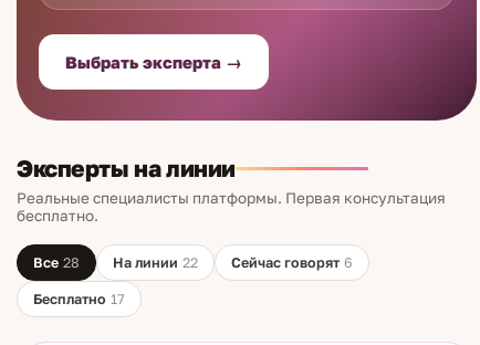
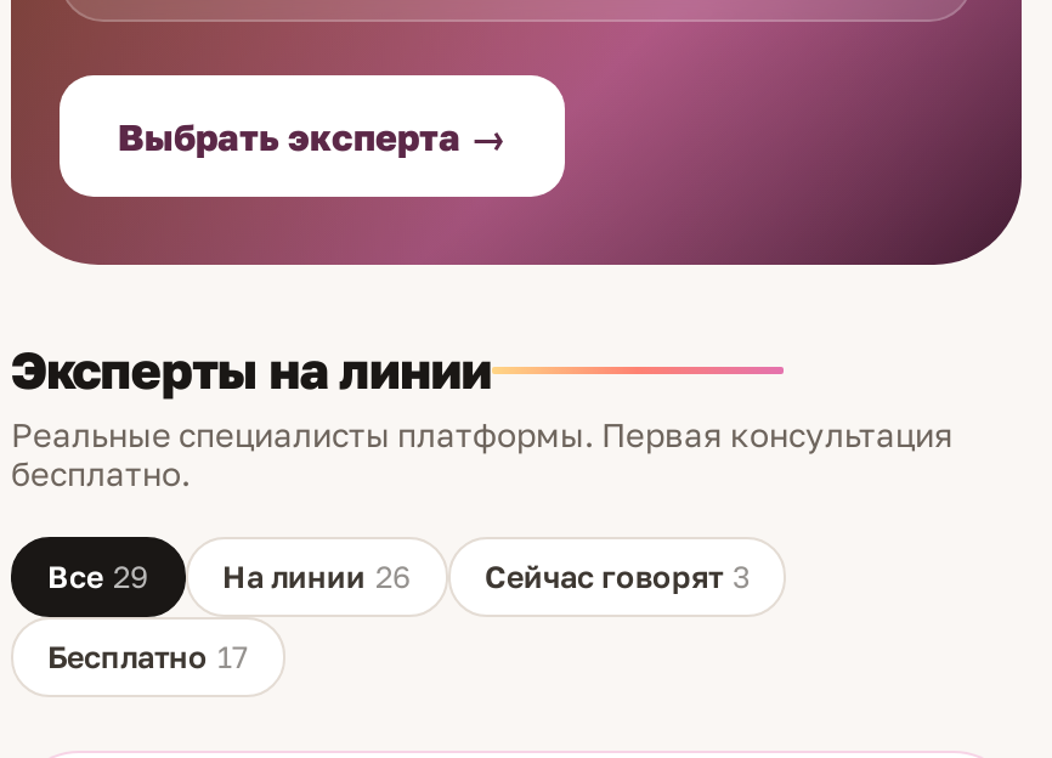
- Все 28
+ Все 29

- На линии 22
+ На линии 26

- Сейчас говорят 6
+ Сейчас говорят 3
